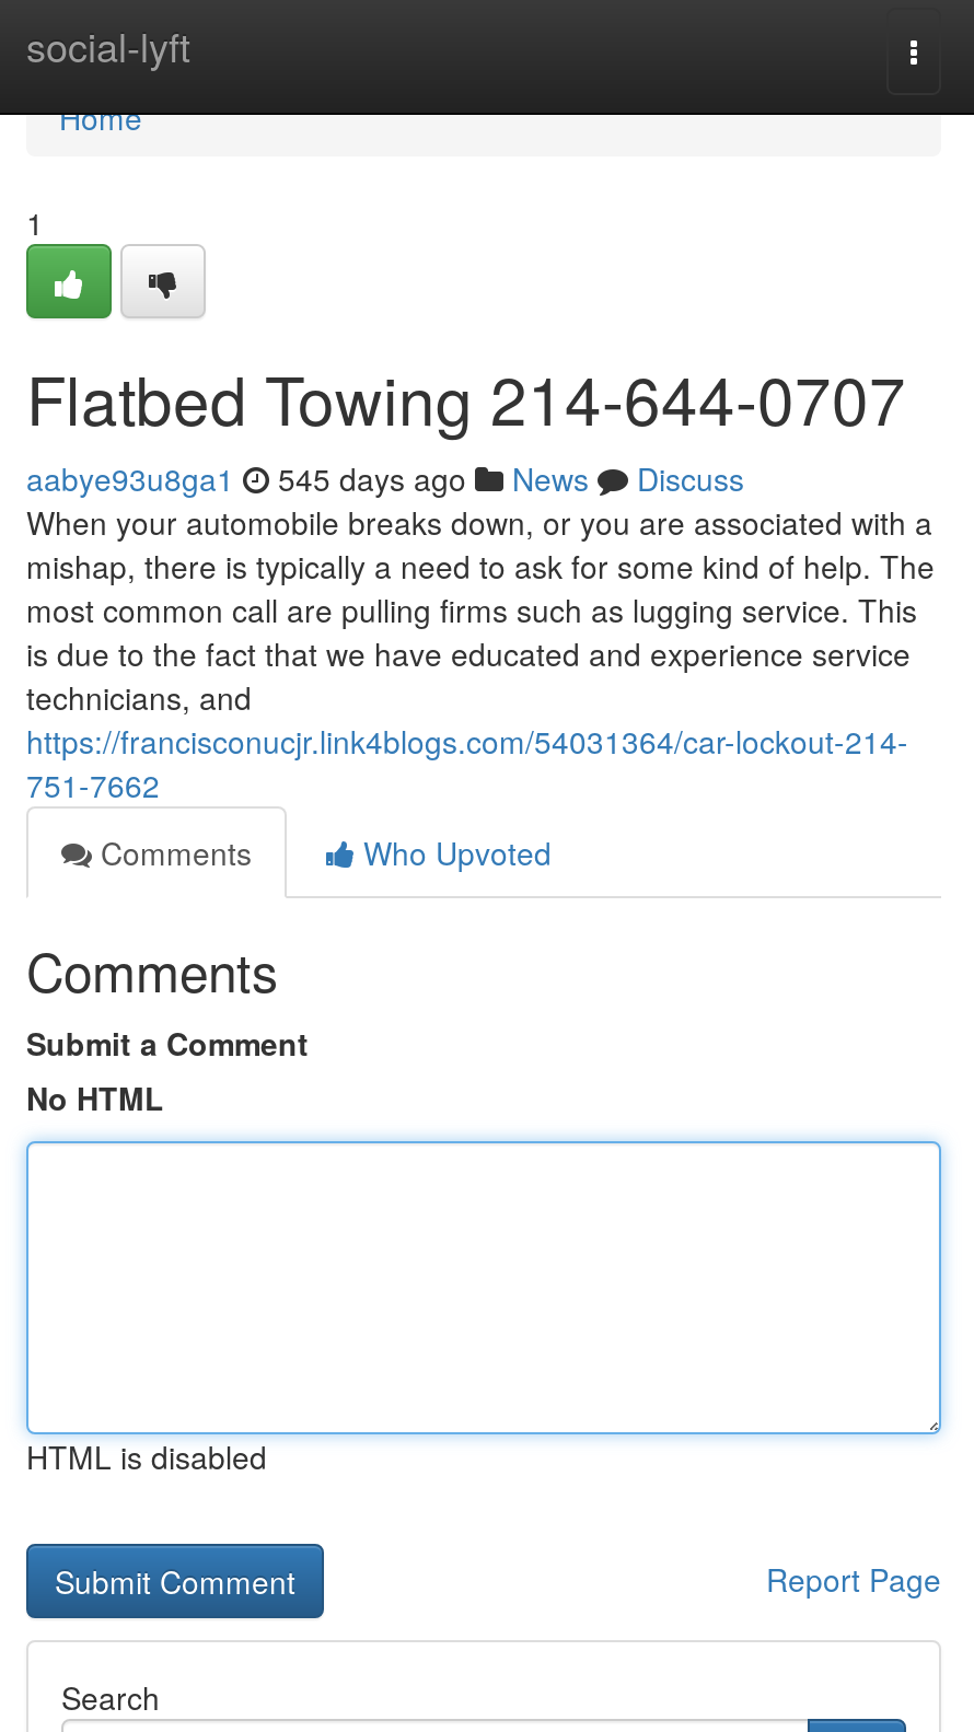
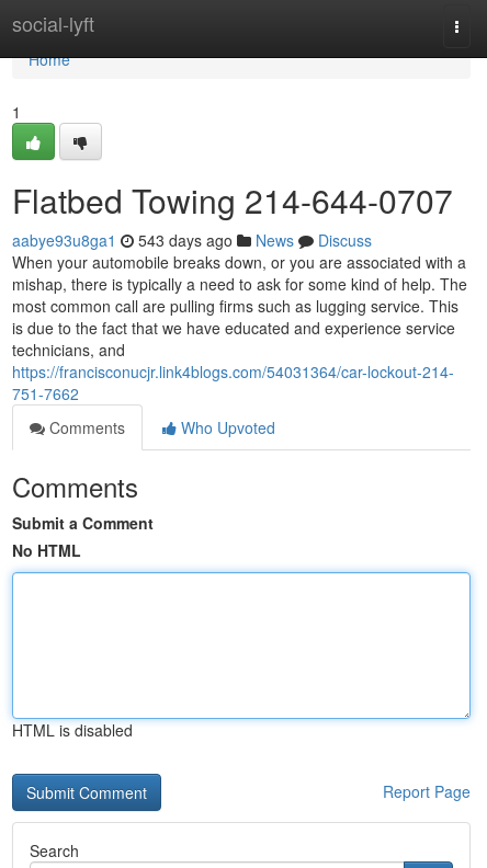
- aabye93u8ga1 545 days ago News Discuss
+ aabye93u8ga1 543 days ago News Discuss
